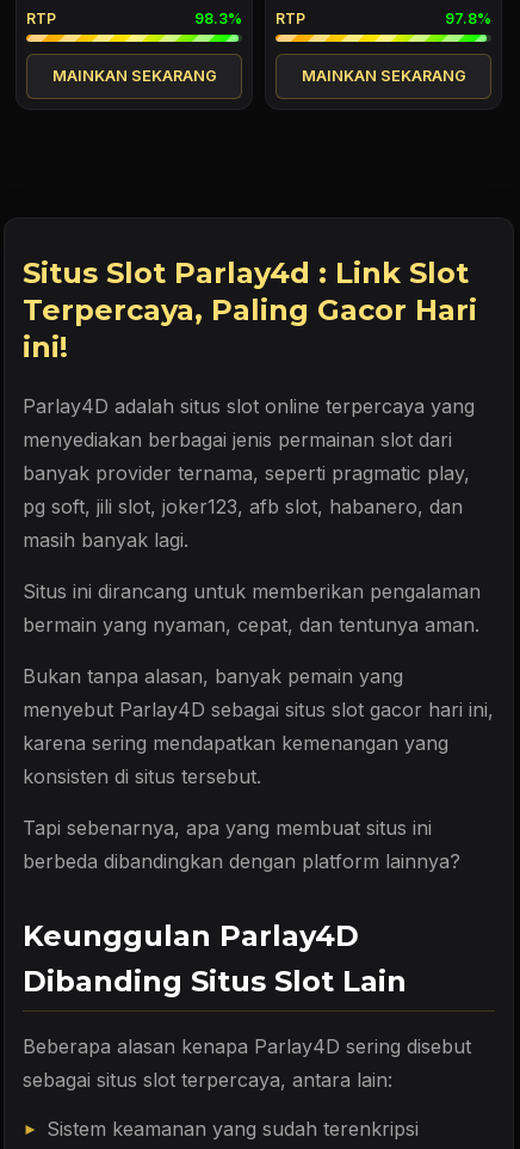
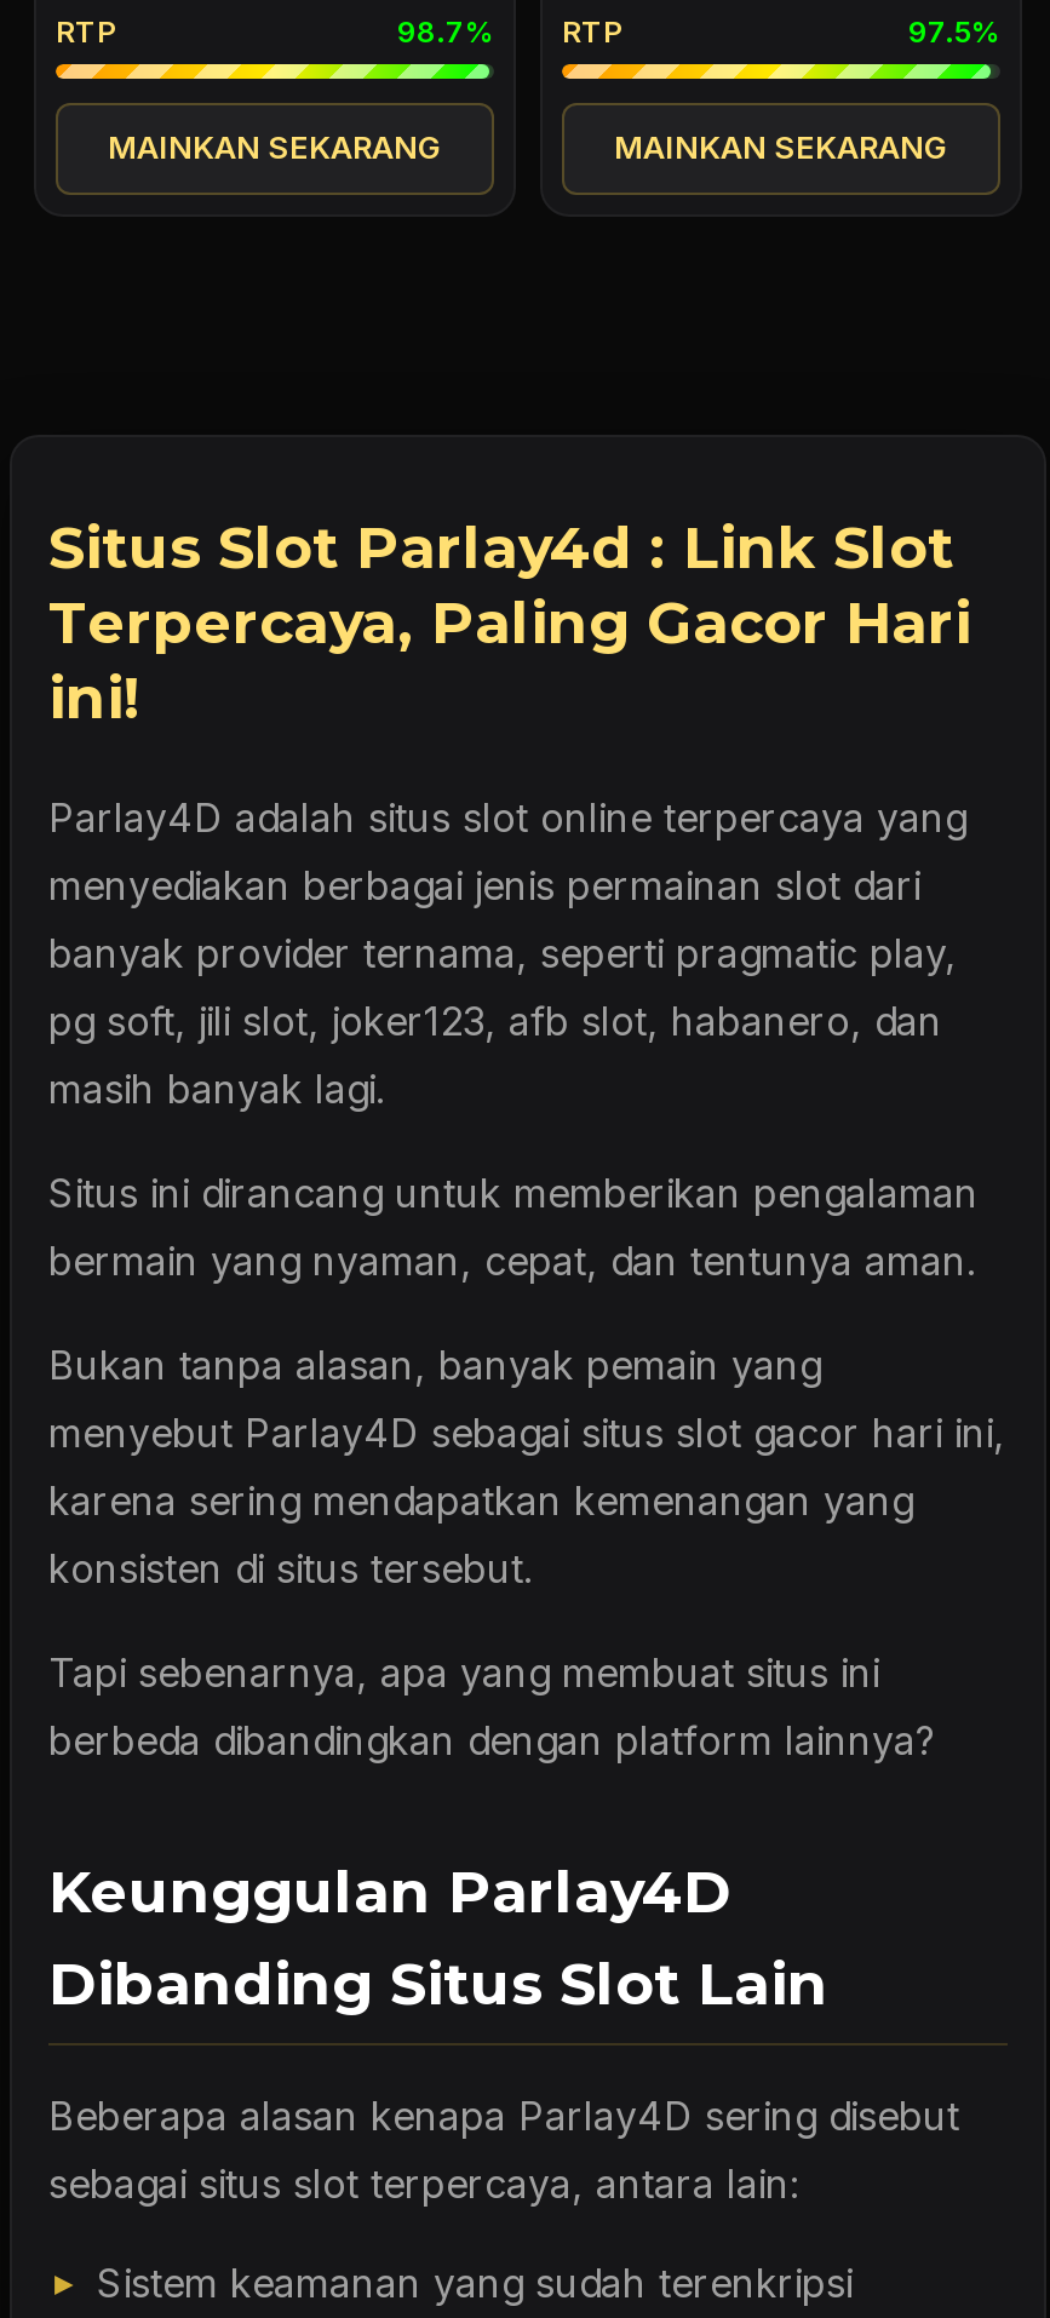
- 98.3% RTP
+ 98.7% RTP

- 97.8%
+ 97.5%
